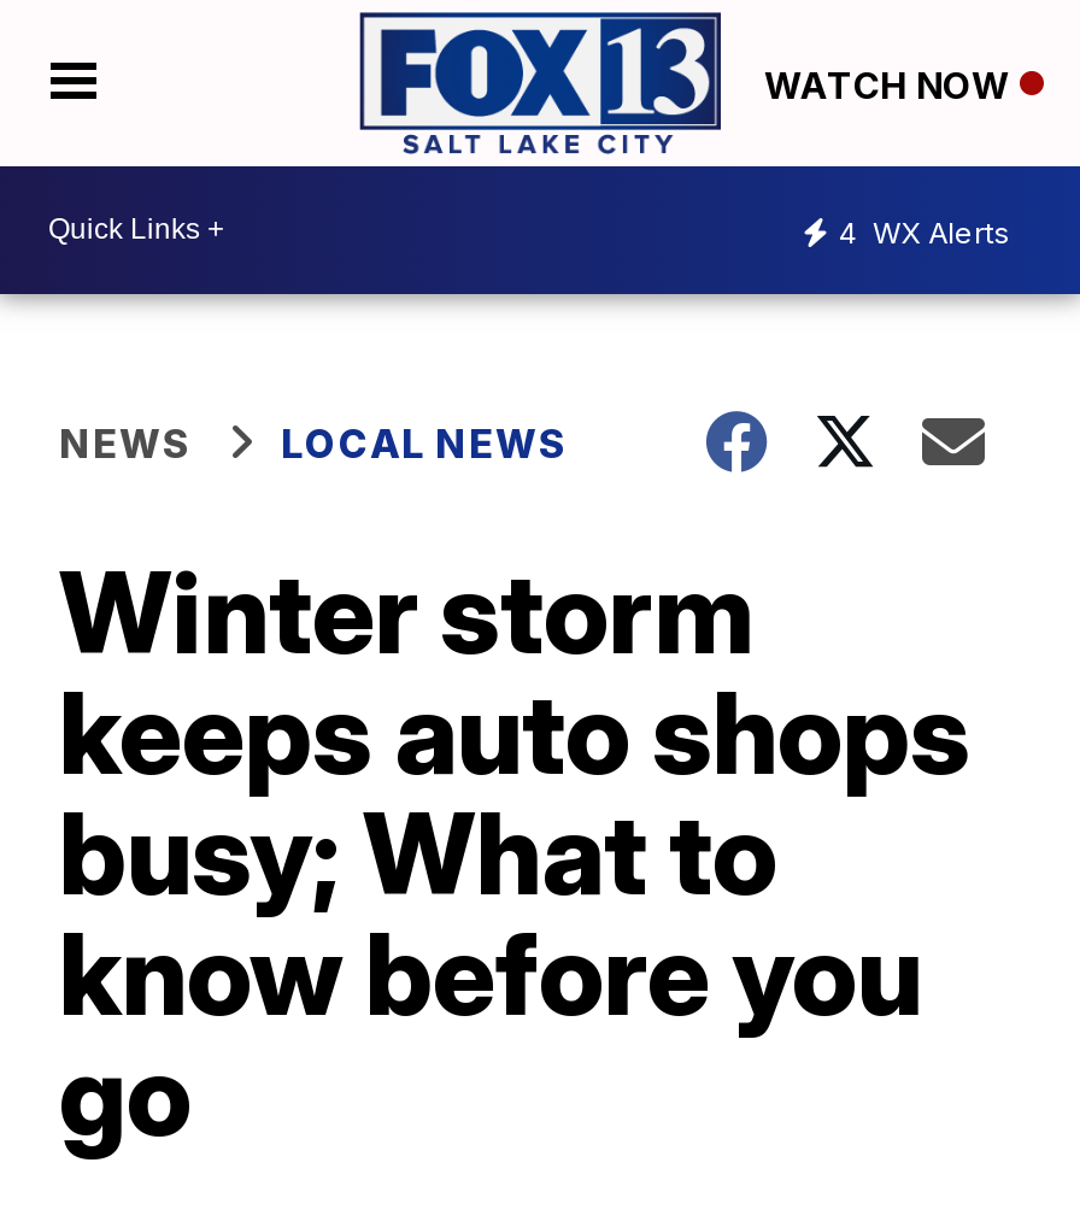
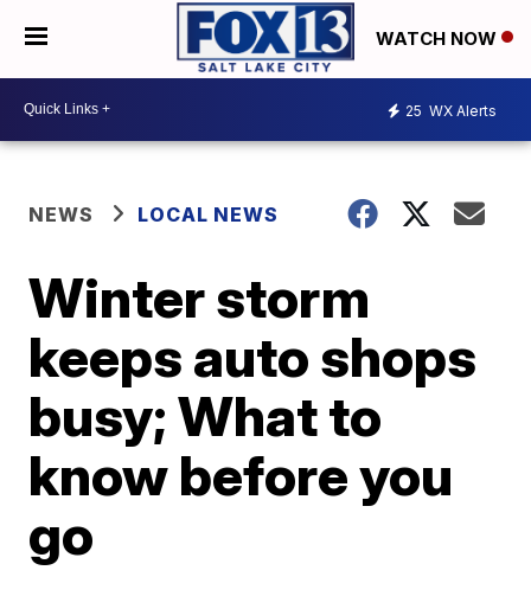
- 4 WX Alerts
+ 25 WX Alerts
